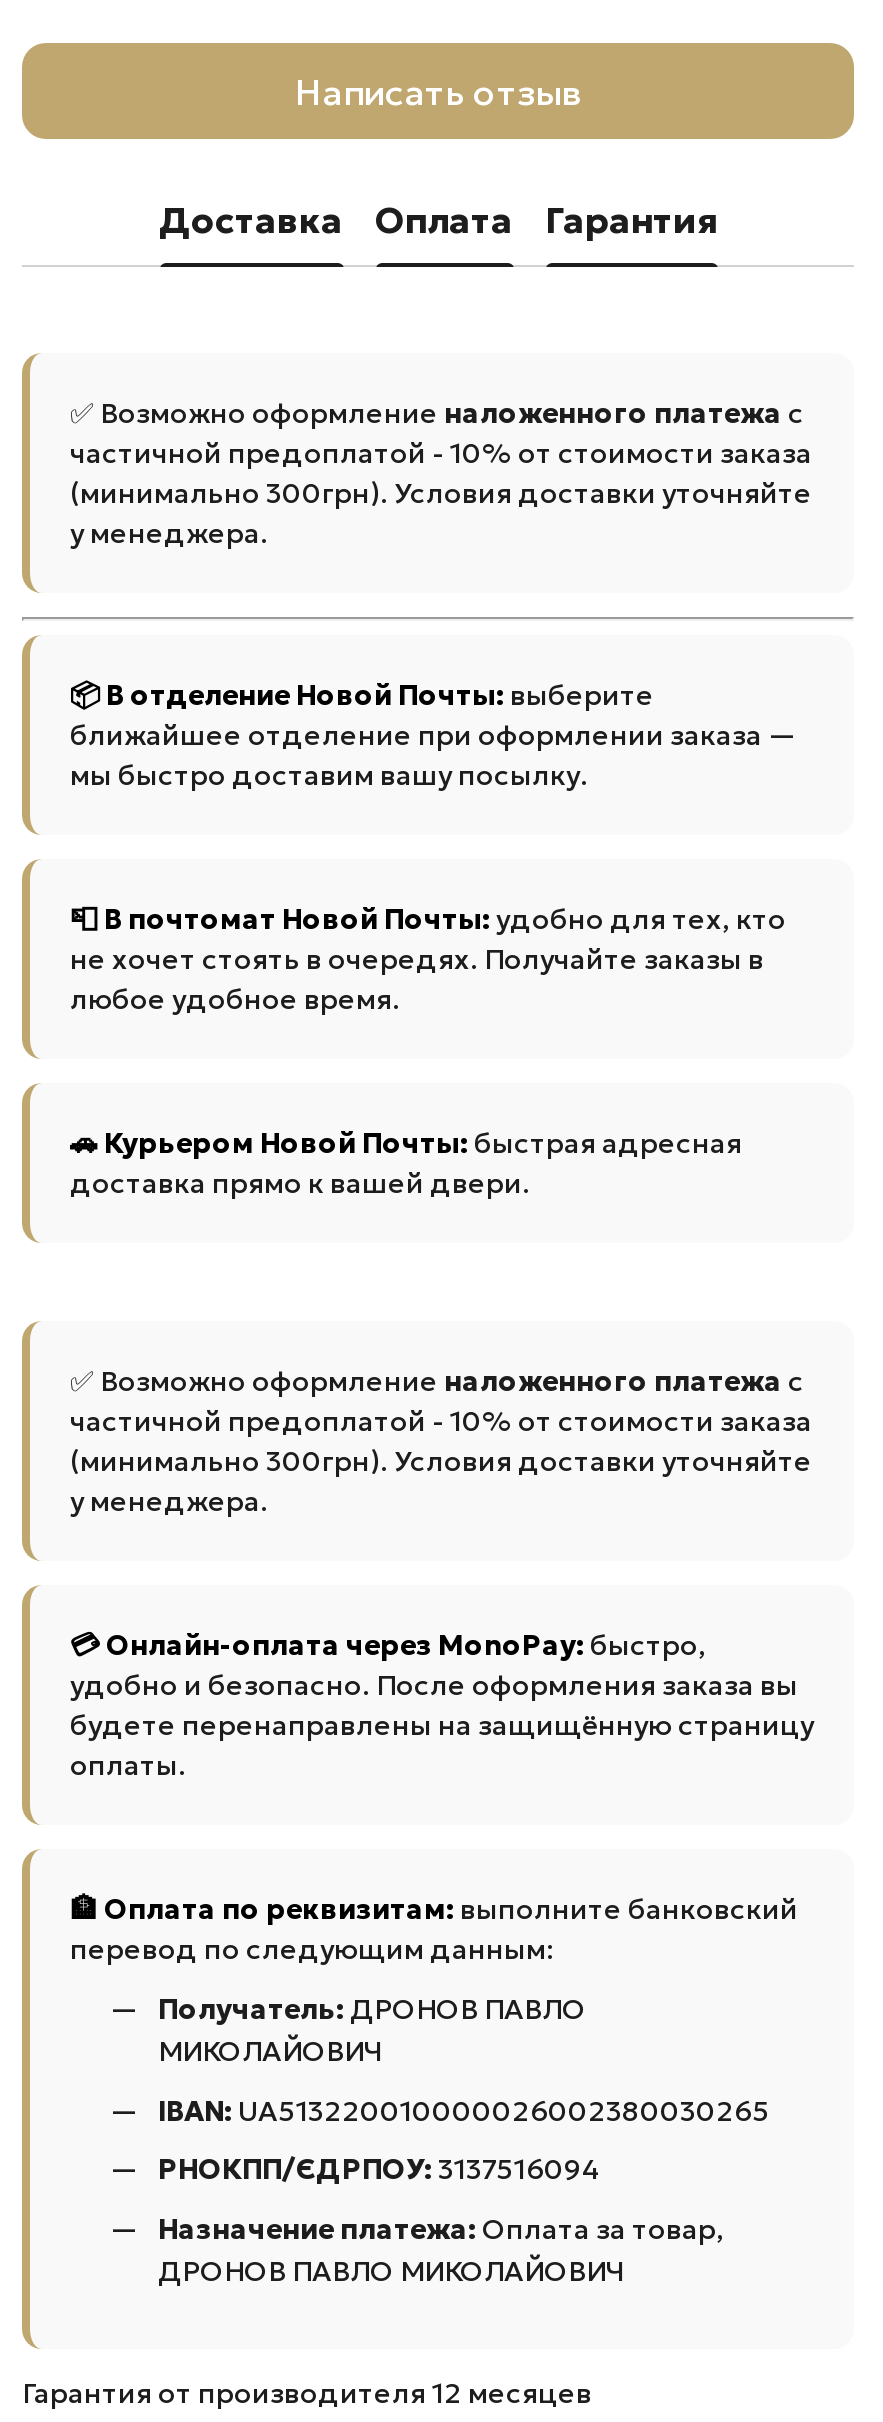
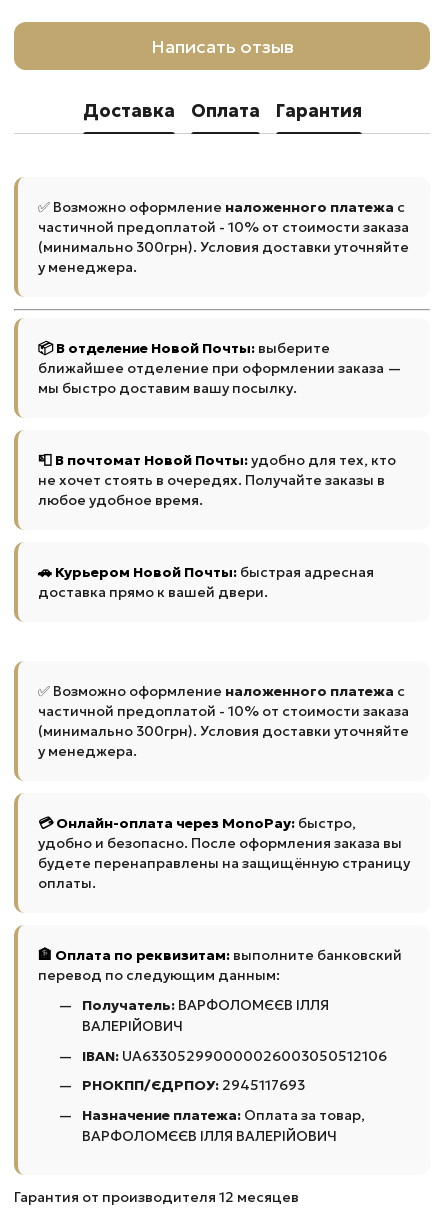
- Получатель: ДРОНОВ ПАВЛО
- МИКОЛАЙОВИЧ
+ Получатель: ВАРФОЛОМЄЄВ ІЛЛЯ
+ ВАЛЕРІЙОВИЧ

- IBAN: UA513220010000026002380030265
+ IBAN: UA633052990000026003050512106

- РНОКПП/ЄДРПОУ: 3137516094
+ РНОКПП/ЄДРПОУ: 2945117693

- ДРОНОВ ПАВЛО МИКОЛАЙОВИЧ
+ ВАРФОЛОМЄЄВ ІЛЛЯ ВАЛЕРІЙОВИЧ
